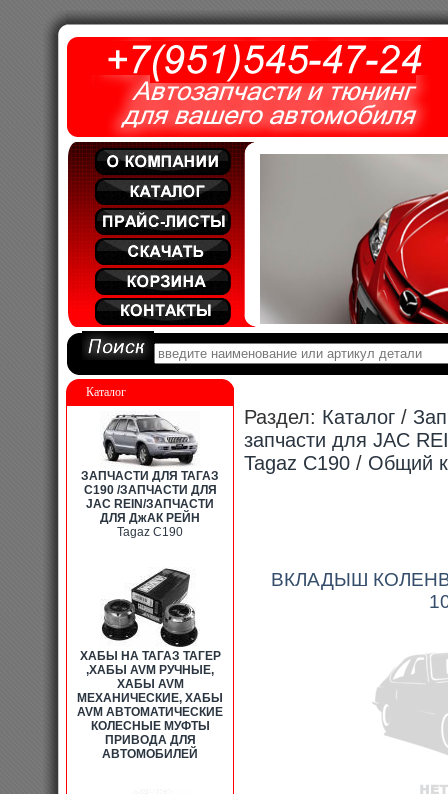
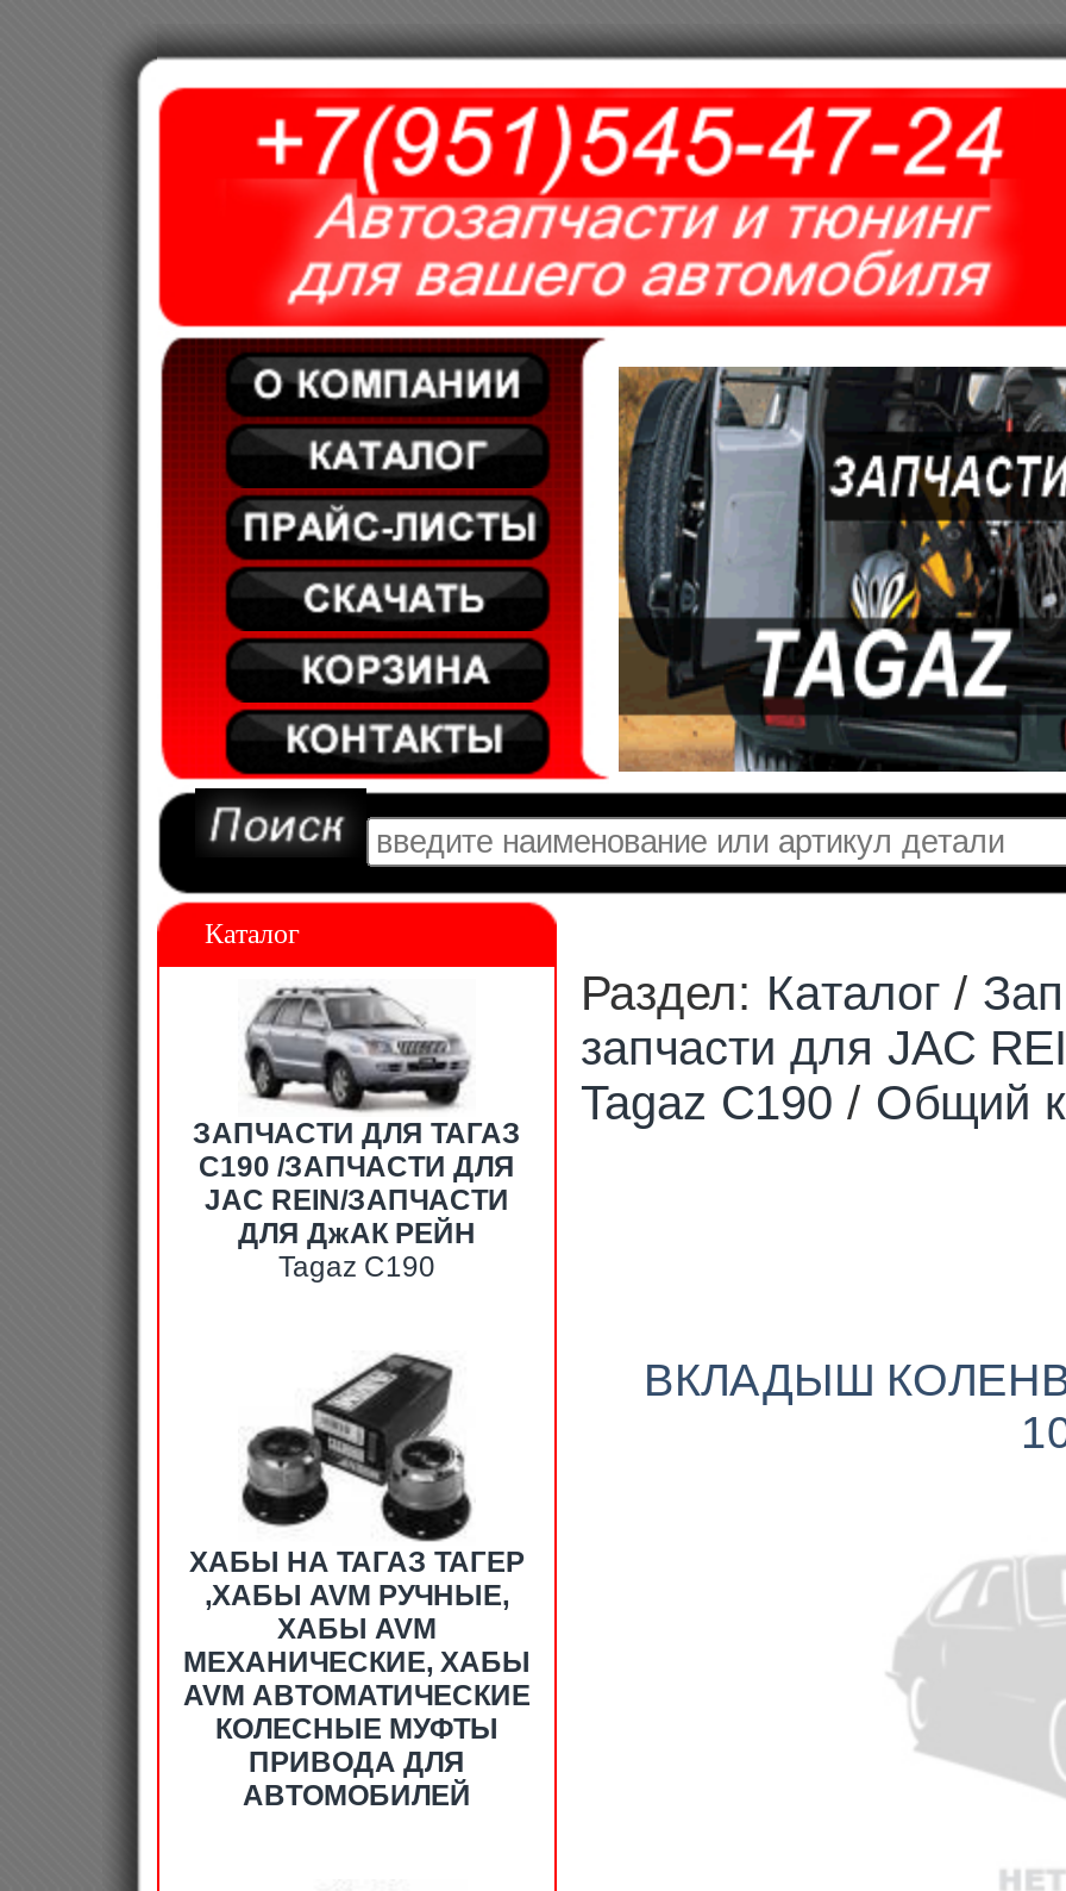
- [image]
+ [image]
